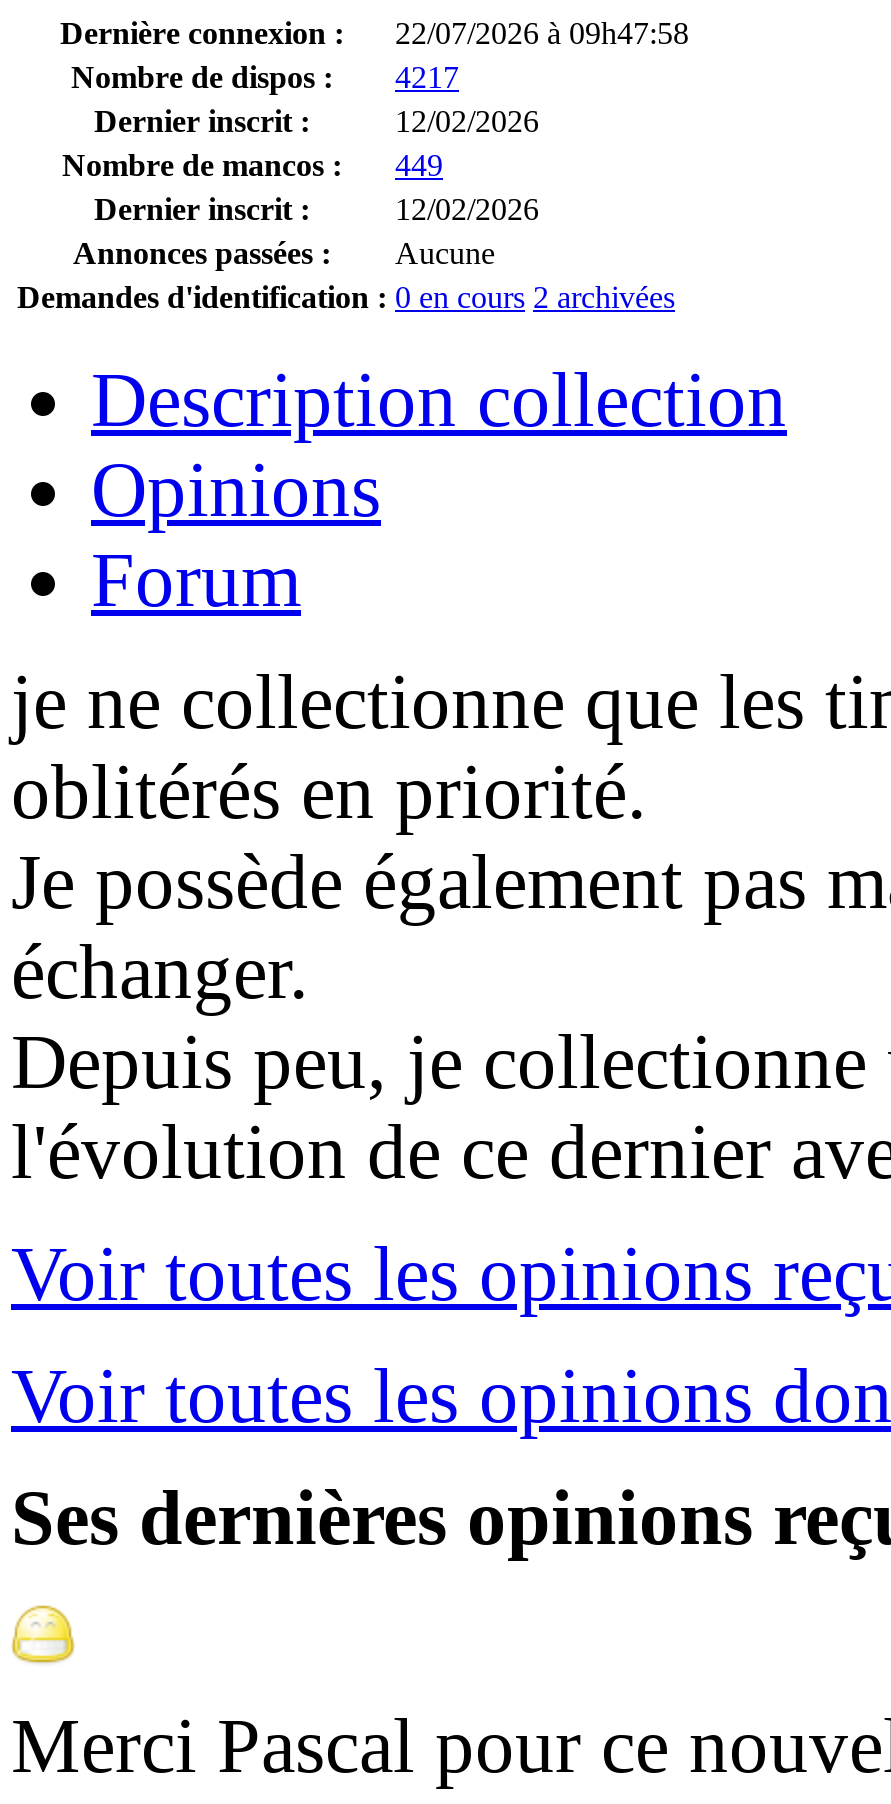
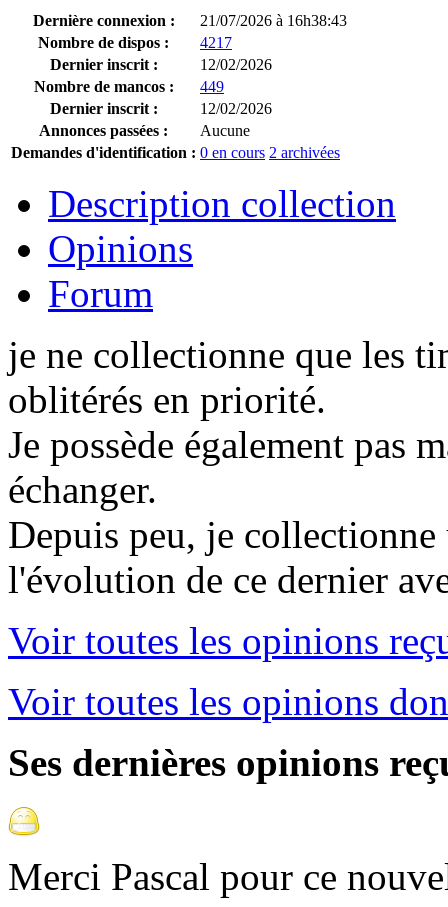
- Dernière connexion : 22/07/2026 à 09h47:58
+ Dernière connexion : 21/07/2026 à 16h38:43
